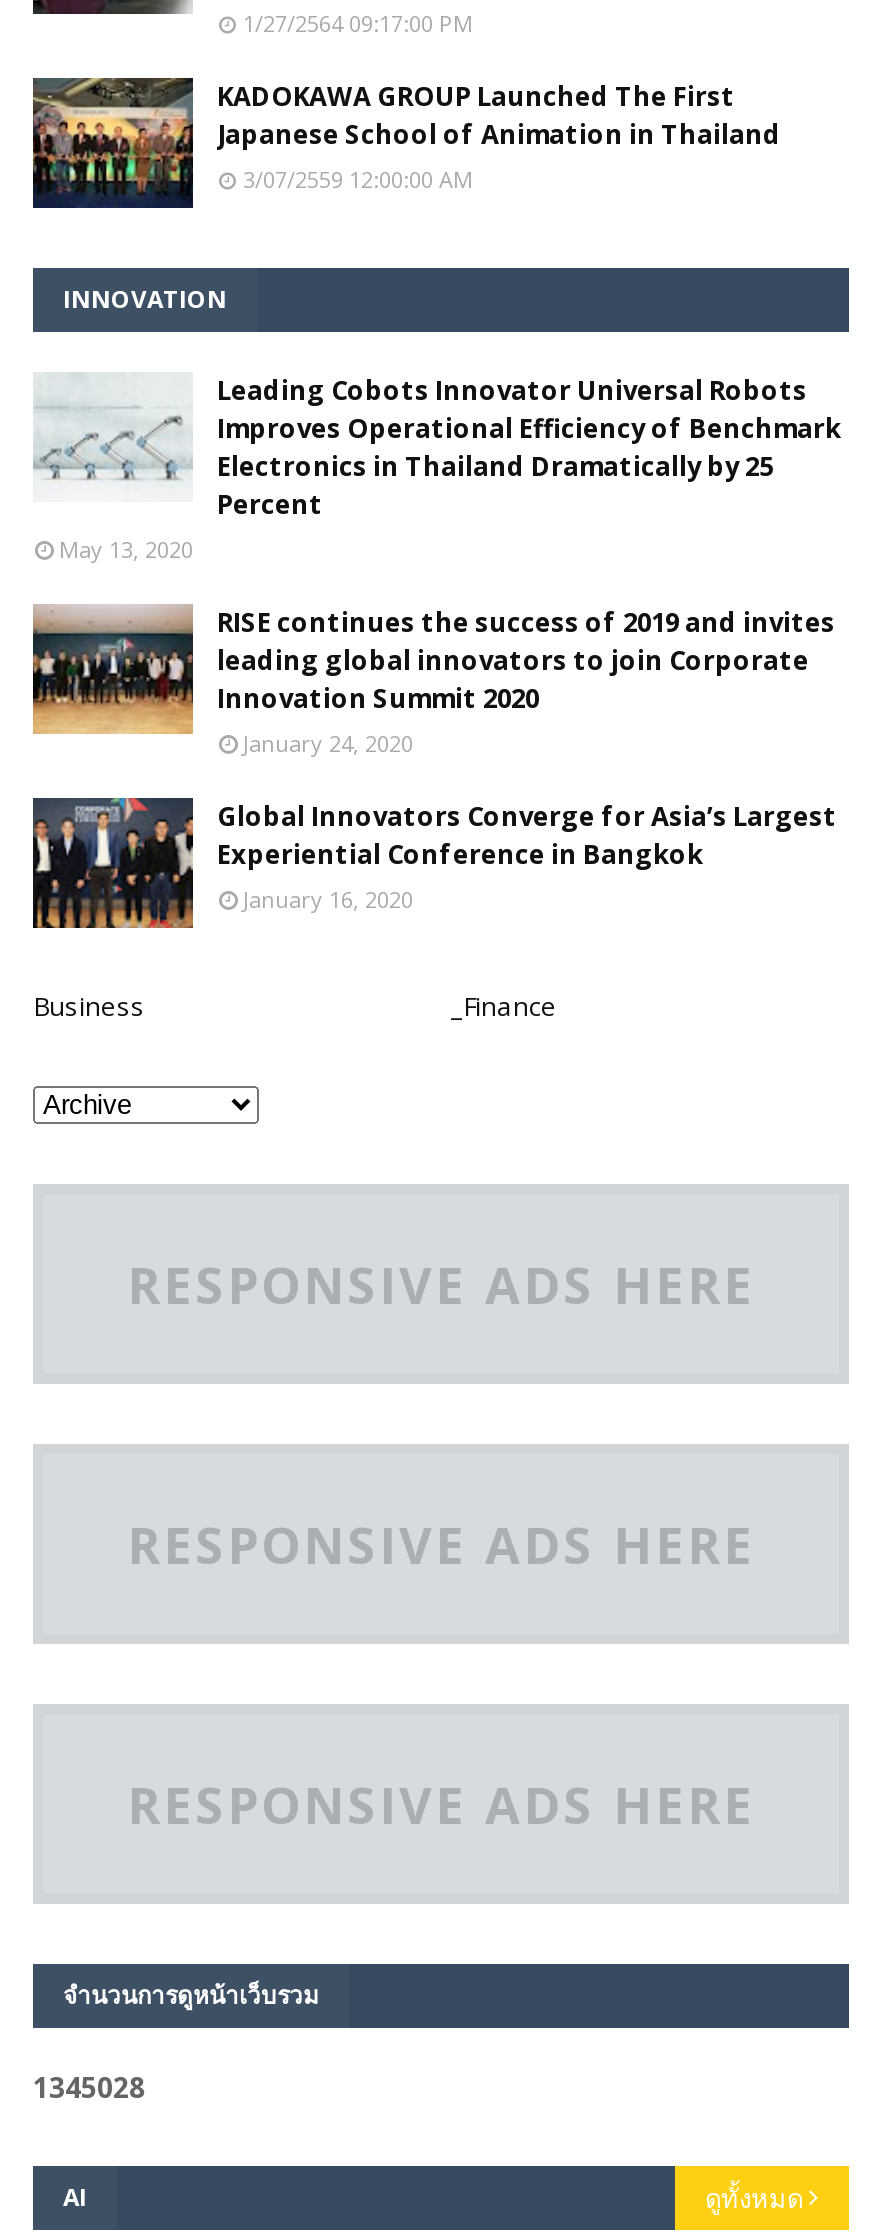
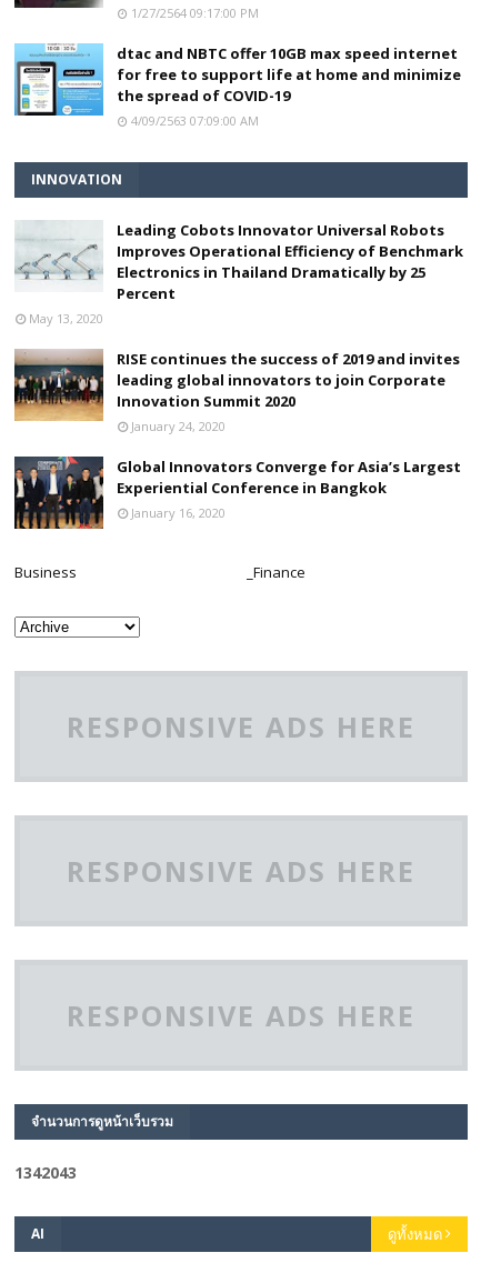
- [image]
- KADOKAWA GROUP Launched The First
- Japanese School of Animation in Thailand
- 3/07/2559 12:00:00 AM
+ [image]
+ dtac and NBTC offer 10GB max speed internet
+ for free to support life at home and minimize
+ the spread of COVID-19
+ 4/09/2563 07:09:00 AM

- 1345028
+ 1342043
